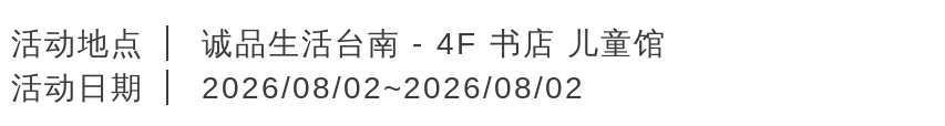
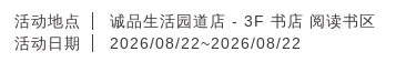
- 诚品生活台南 - 4F 书店 儿童馆
+ 诚品生活园道店 - 3F 书店 阅读书区

- 活动日期 2026/08/02~2026/08/02
+ 活动日期 2026/08/22~2026/08/22
